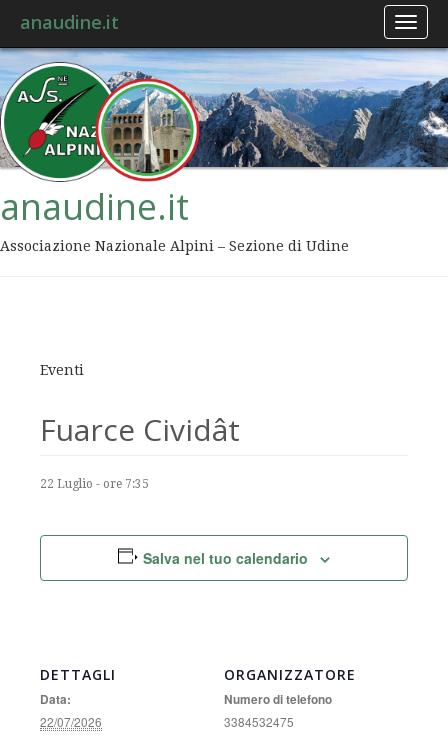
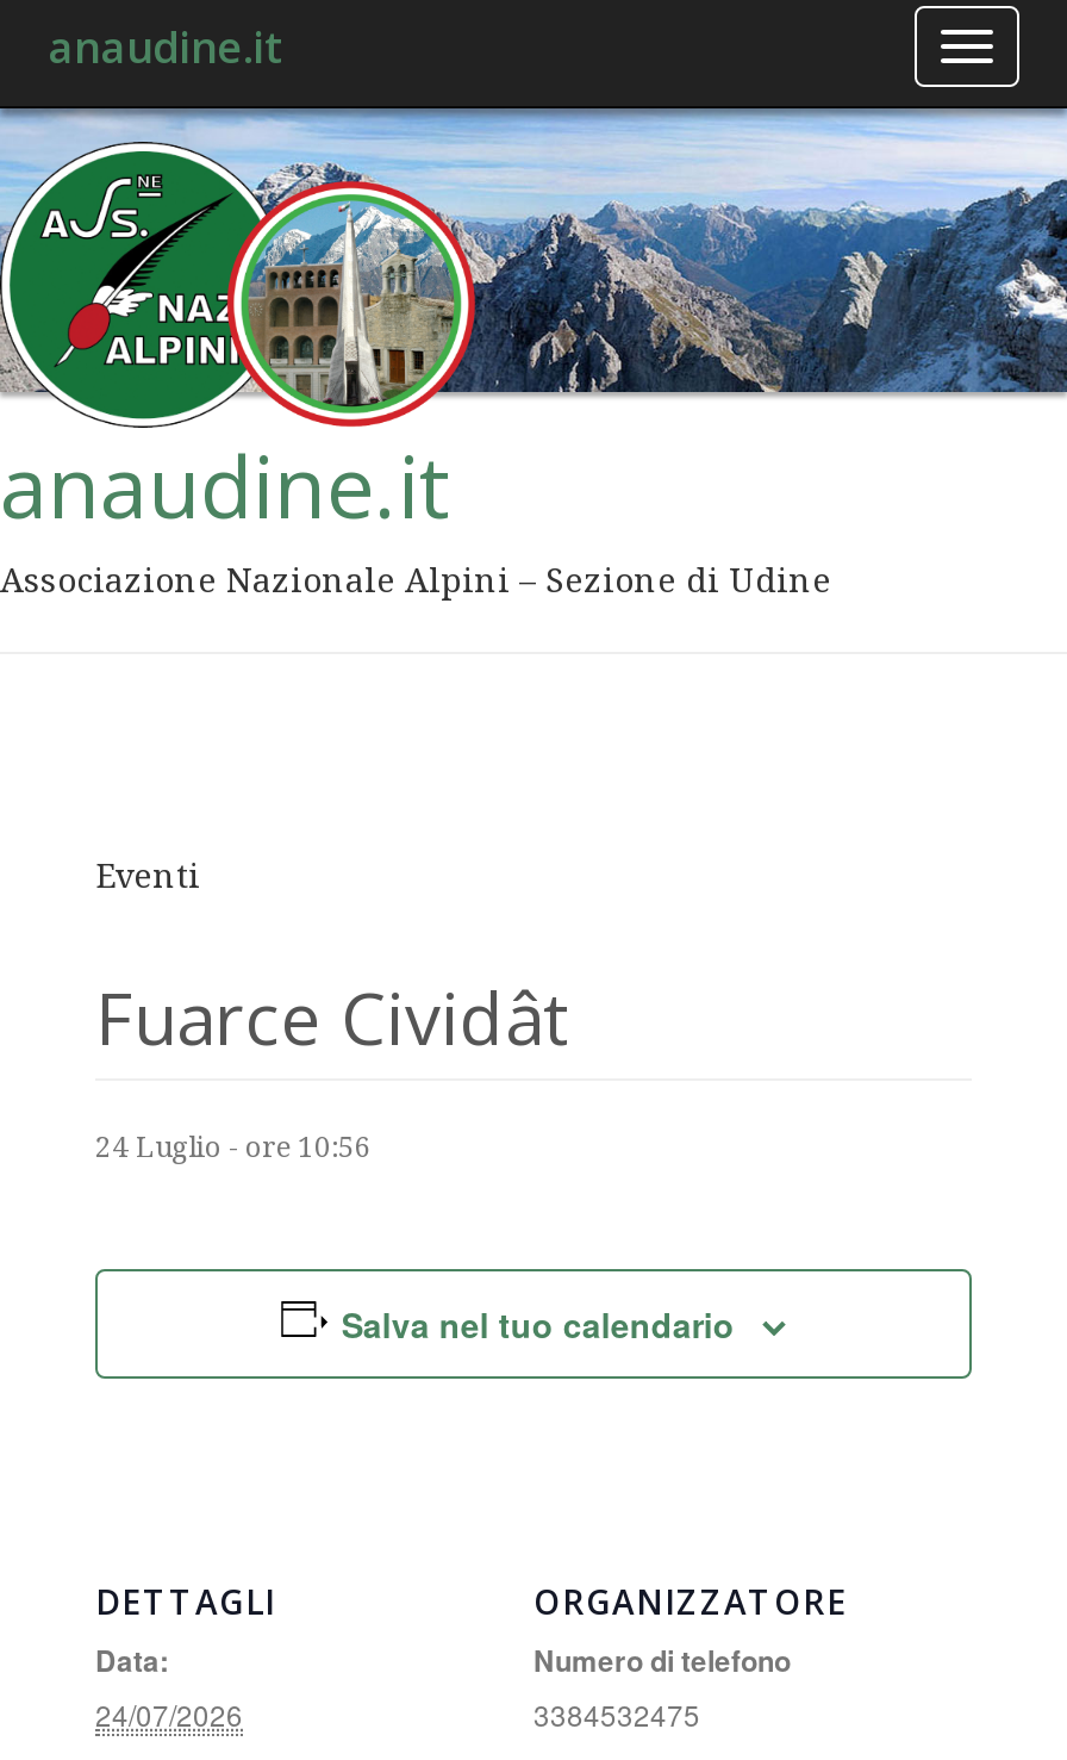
- 22 Luglio - ore 7:35
+ 24 Luglio - ore 10:56

- 22/07/2026
+ 24/07/2026
